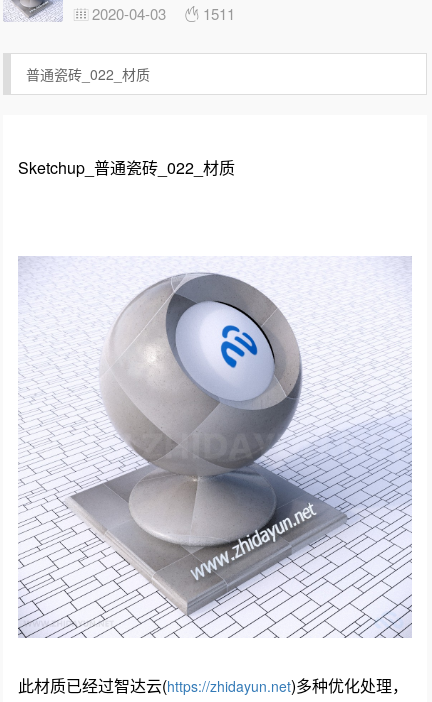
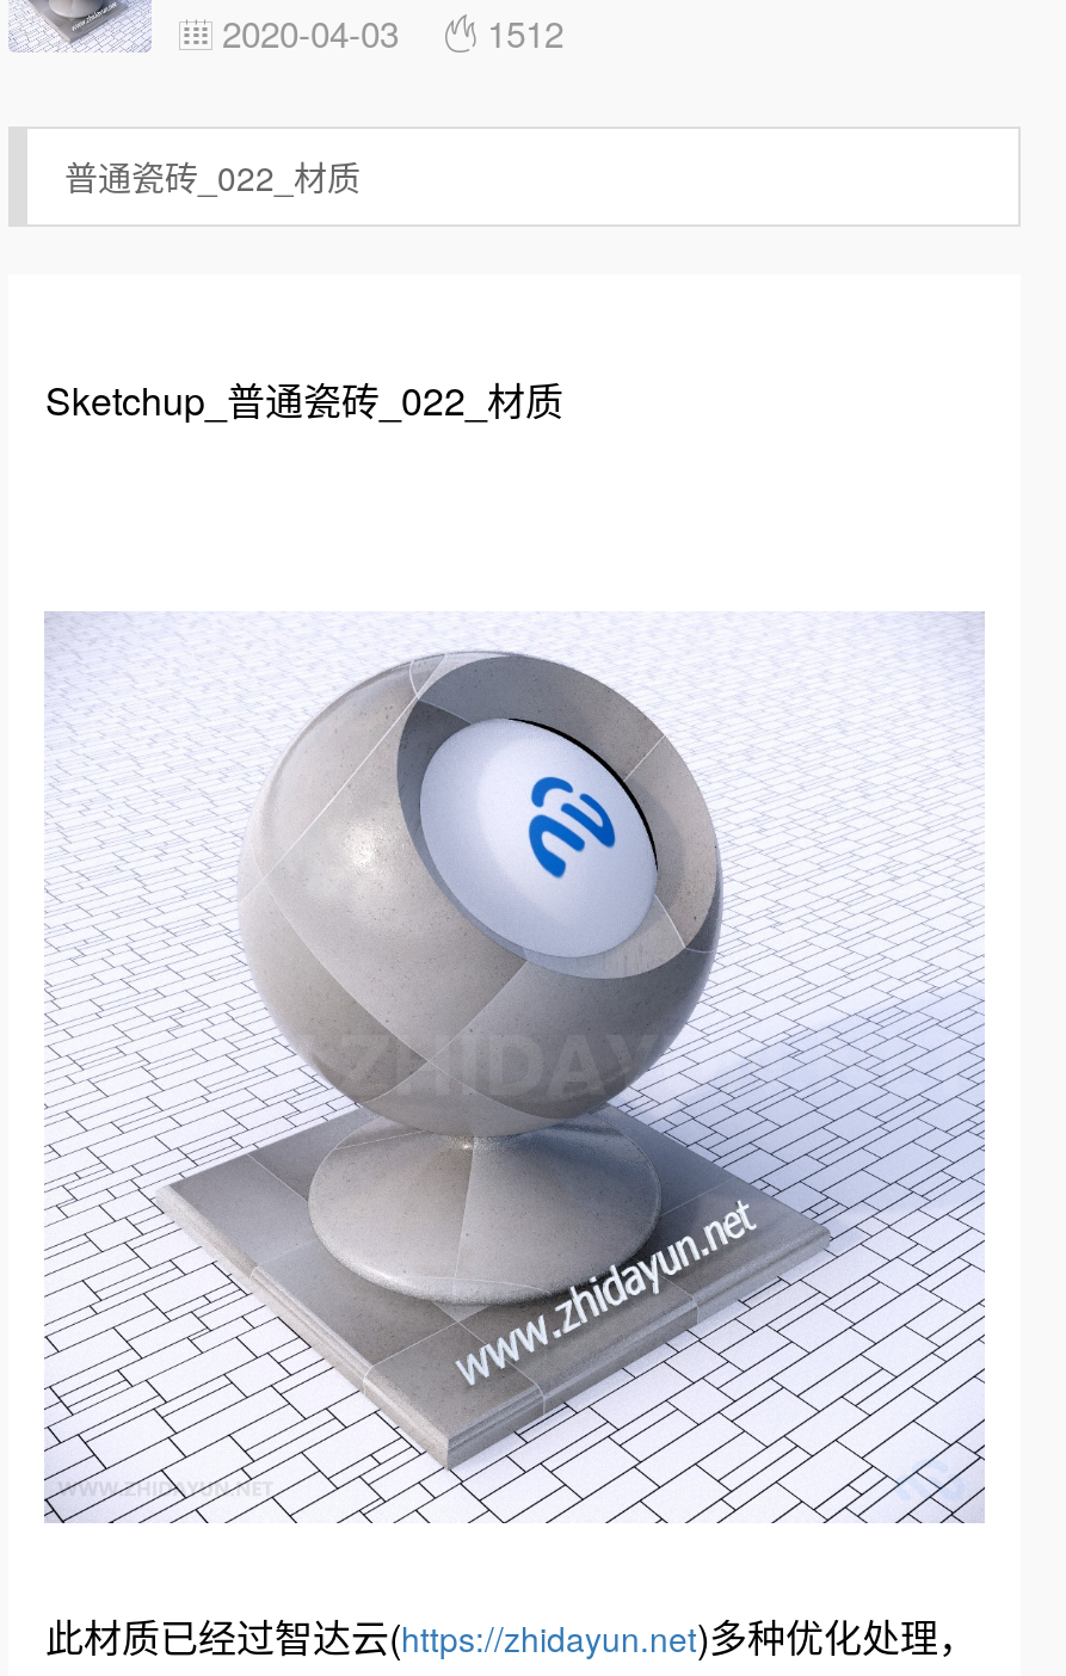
- 2020-04-03 1511
+ 2020-04-03 1512
